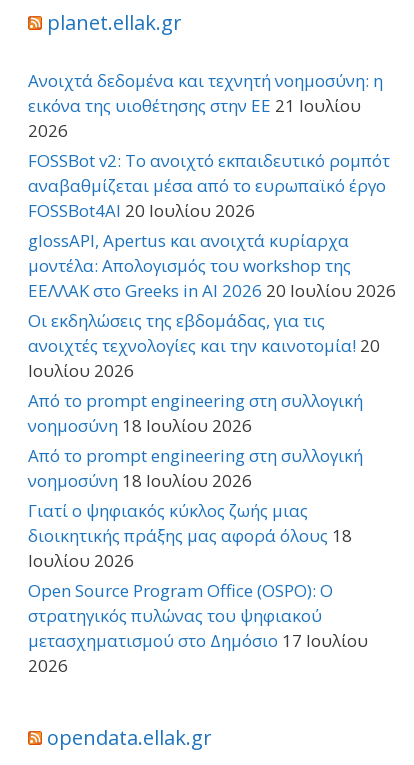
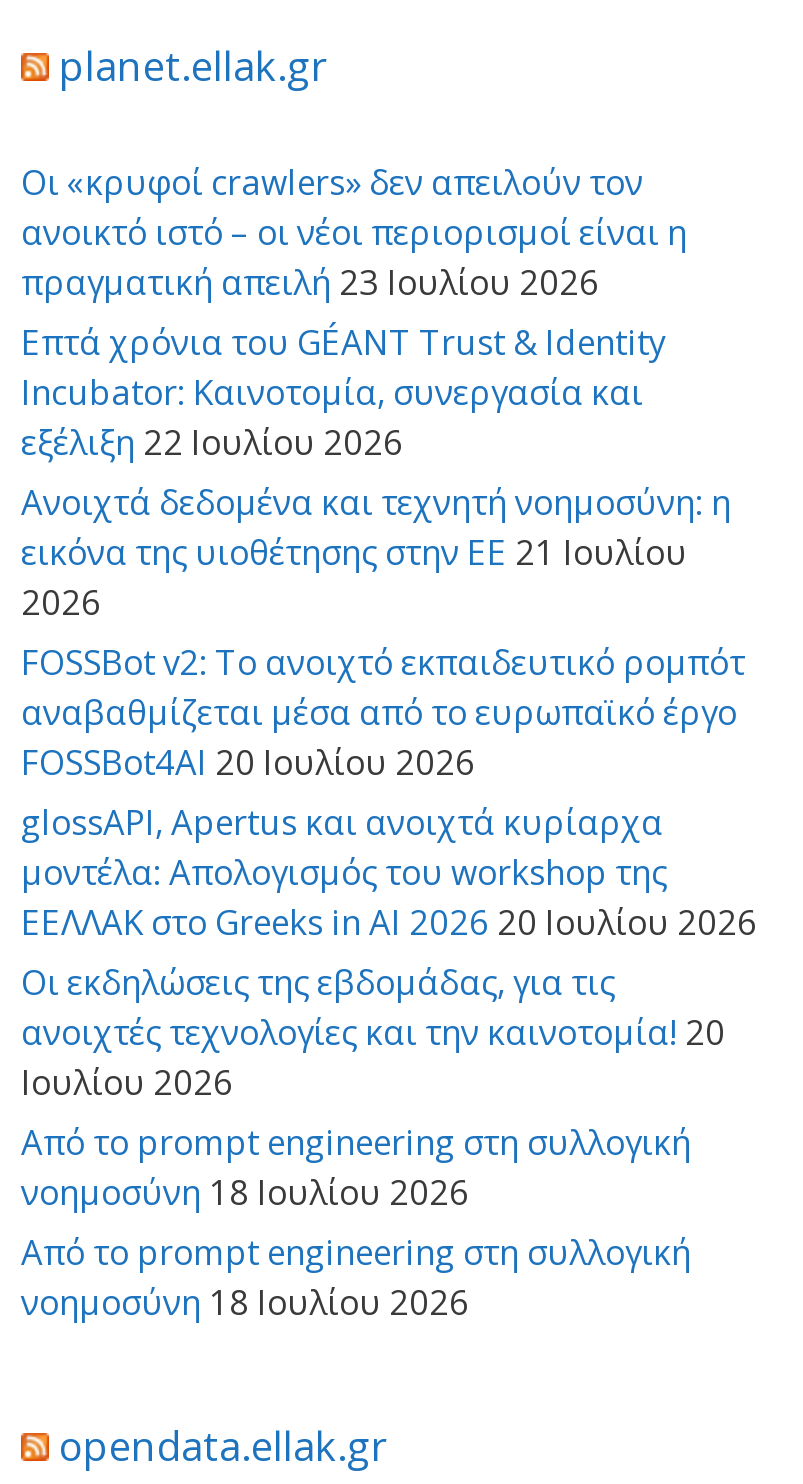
+ Οι «κρυφοί crawlers» δεν απειλούν τον
+ ανοικτό ιστό – οι νέοι περιορισμοί είναι η
+ πραγματική απειλή 23 Ιουλίου 2026
+ Επτά χρόνια του GÉANT Trust & Identity
+ Incubator: Καινοτομία, συνεργασία και
+ εξέλιξη 22 Ιουλίου 2026

moved down: Ανοιχτά δεδομένα και τεχνητή νοημοσύνη: η | εικόνα της υιοθέτησης στην ΕΕ 21 Ιουλίου | 2026 | ... | Από το prompt engineering στη συλλογική | νοημοσύνη 18 Ιουλίου 2026

- Γιατί ο ψηφιακός κύκλος ζωής μιας
- διοικητικής πράξης μας αφορά όλους 18
- Ιουλίου 2026
- Open Source Program Office (OSPO): Ο
- στρατηγικός πυλώνας του ψηφιακού
- μετασχηματισμού στο Δημόσιο 17 Ιουλίου
- 2026
